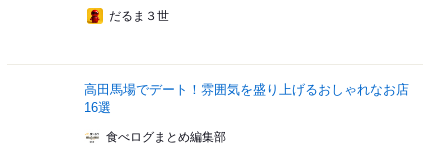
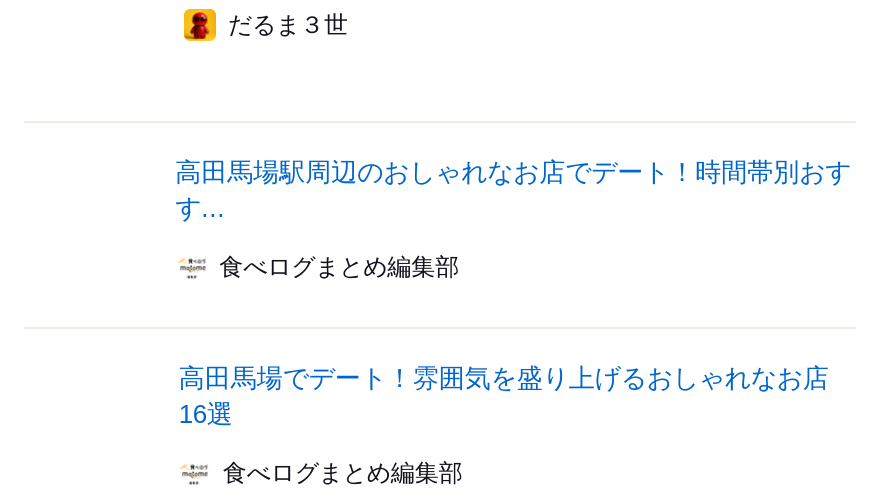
+ 高田馬場駅周辺のおしゃれなお店でデート！時間帯別おす
+ す...
+ 食べログまとめ編集部
